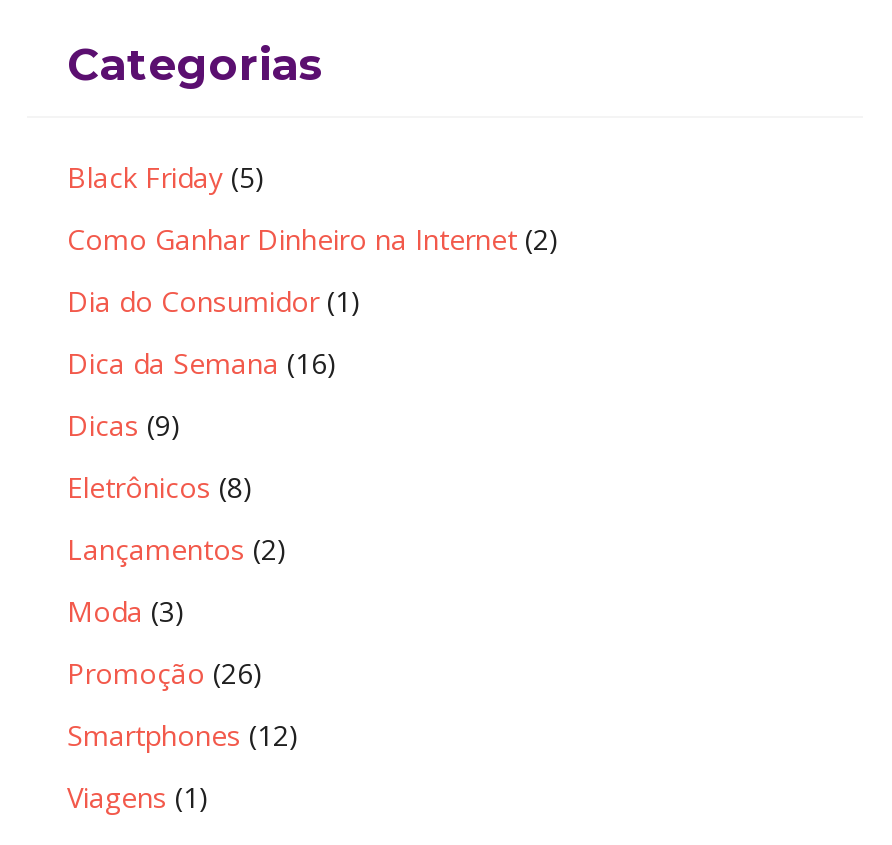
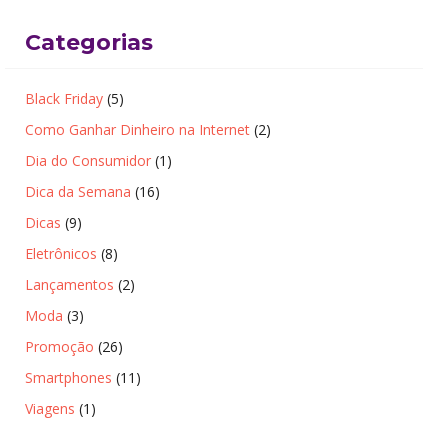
- Smartphones (12)
+ Smartphones (11)
